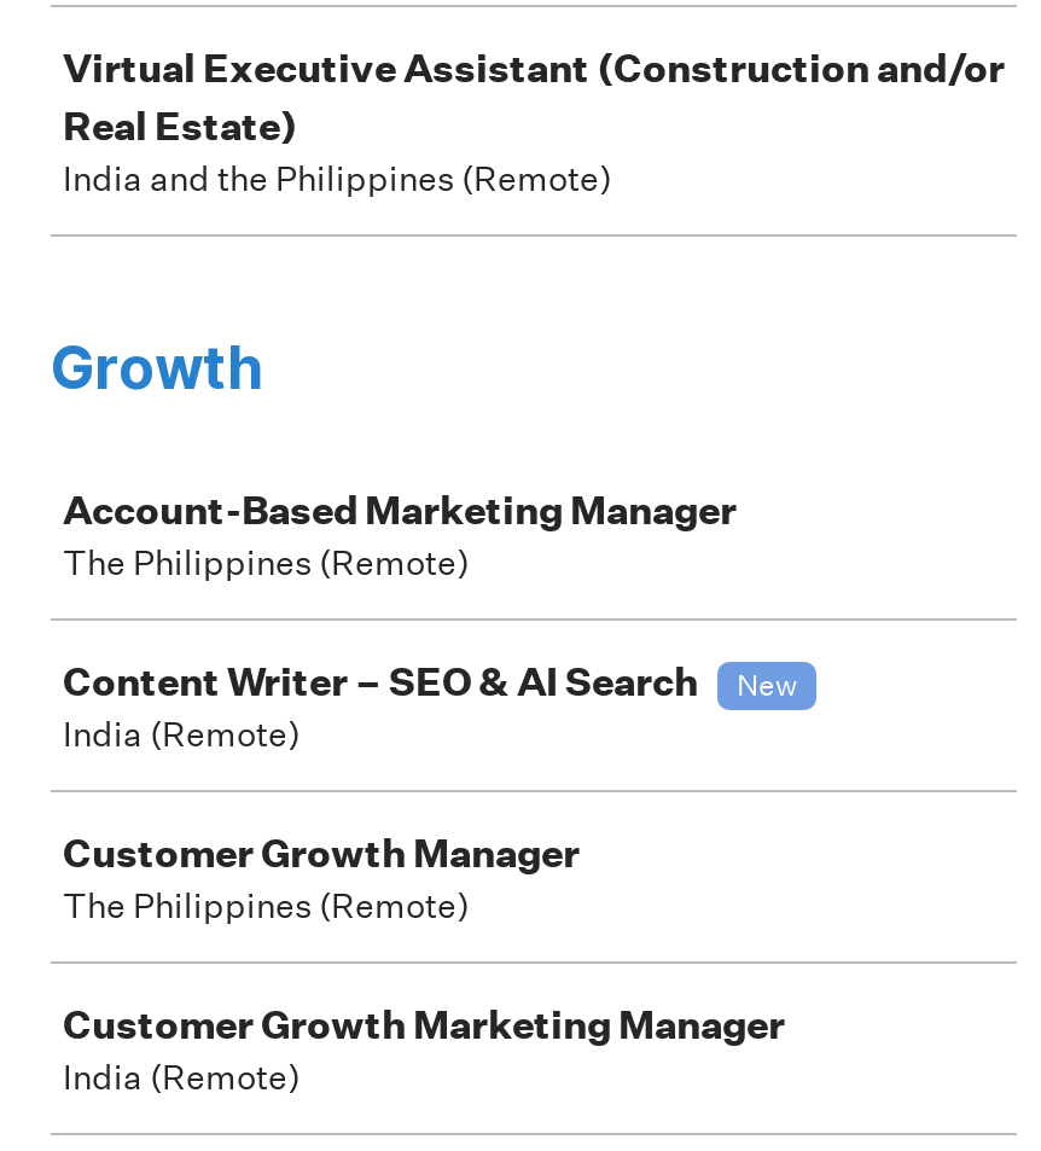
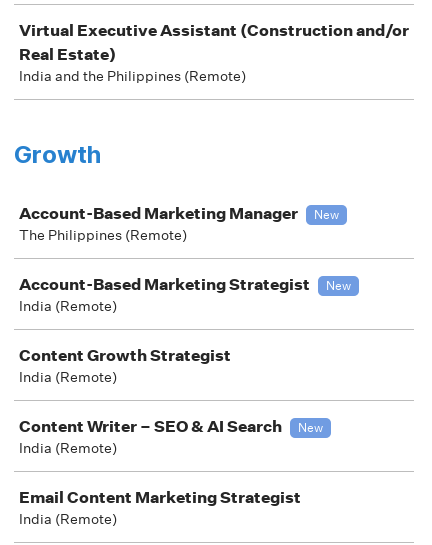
+ New

+ Account-Based Marketing Strategist
+ New
+ India (Remote)
+ Content Growth Strategist
+ India (Remote)

moved down: Content Writer – SEO & AI Search | New | India (Remote)

- Customer Growth Manager
- The Philippines (Remote)
- Customer Growth Marketing Manager
+ Email Content Marketing Strategist
